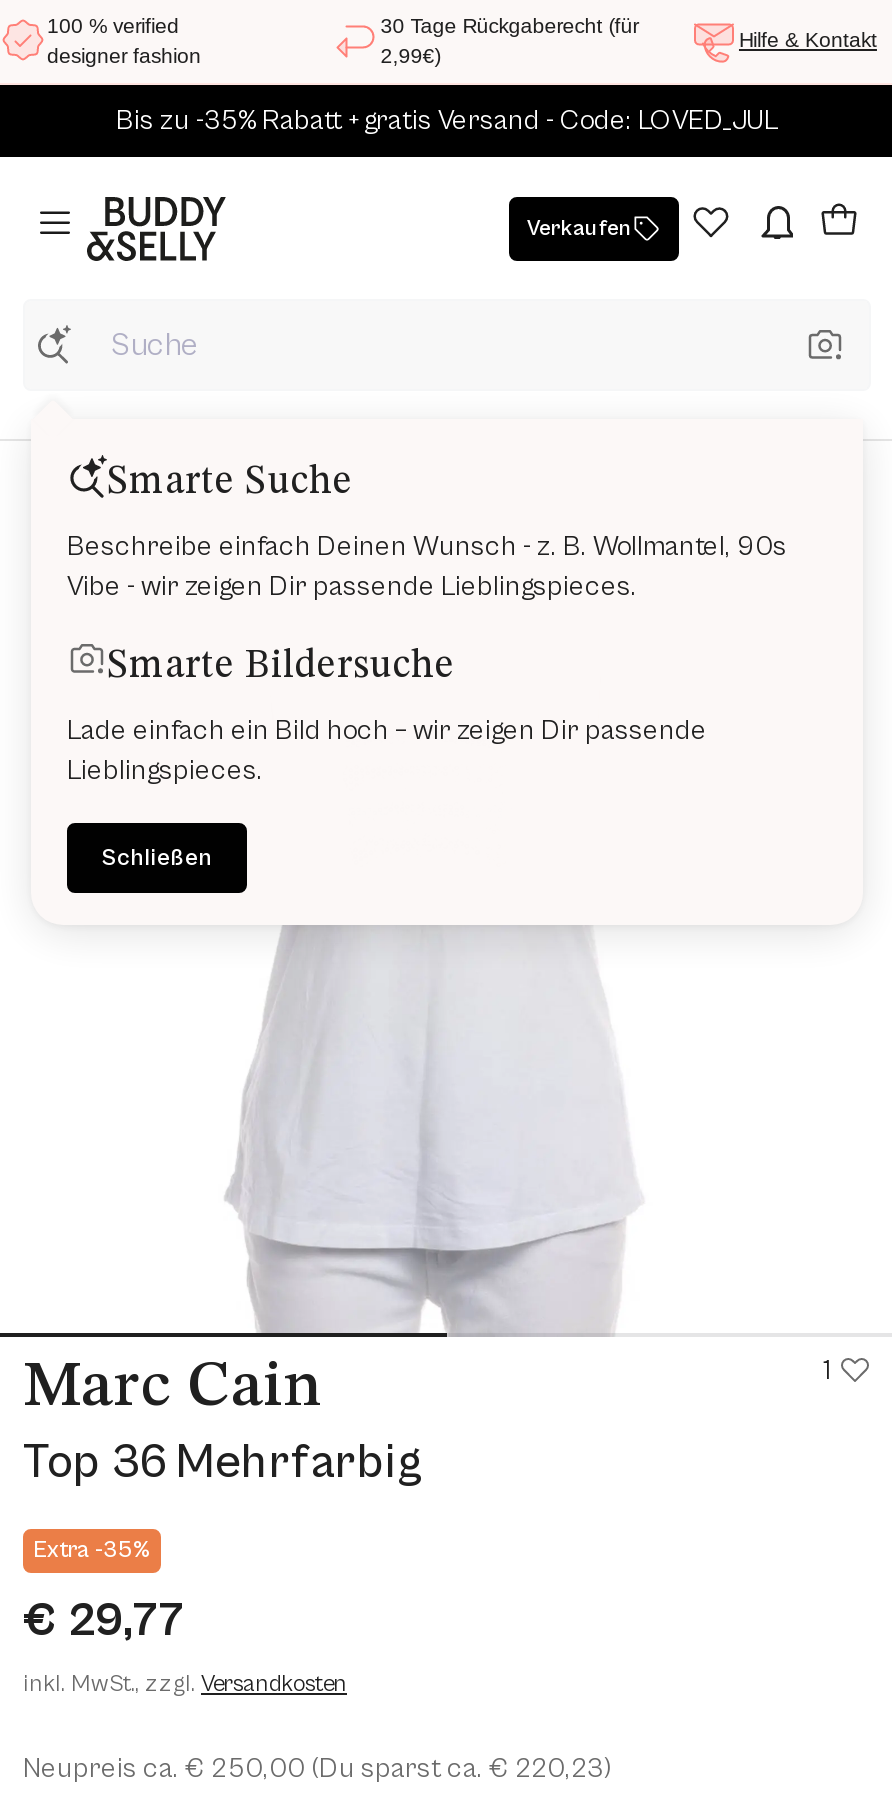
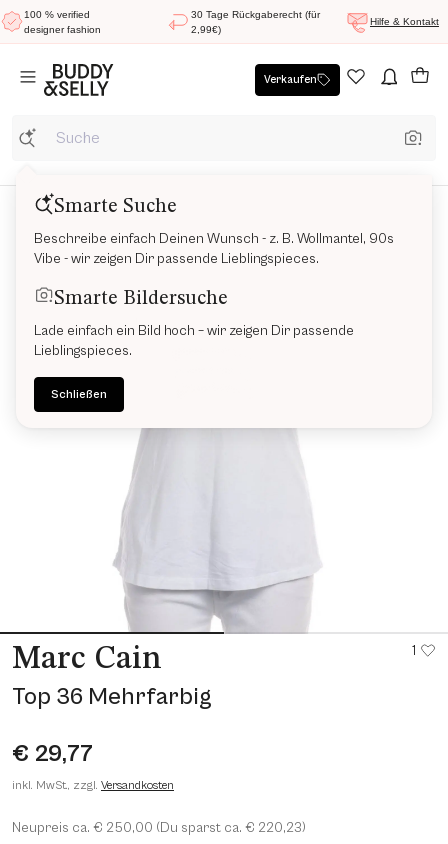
- Bis zu -35% Rabatt + gratis Versand - Code: LOVED_JUL

- Extra -35%
